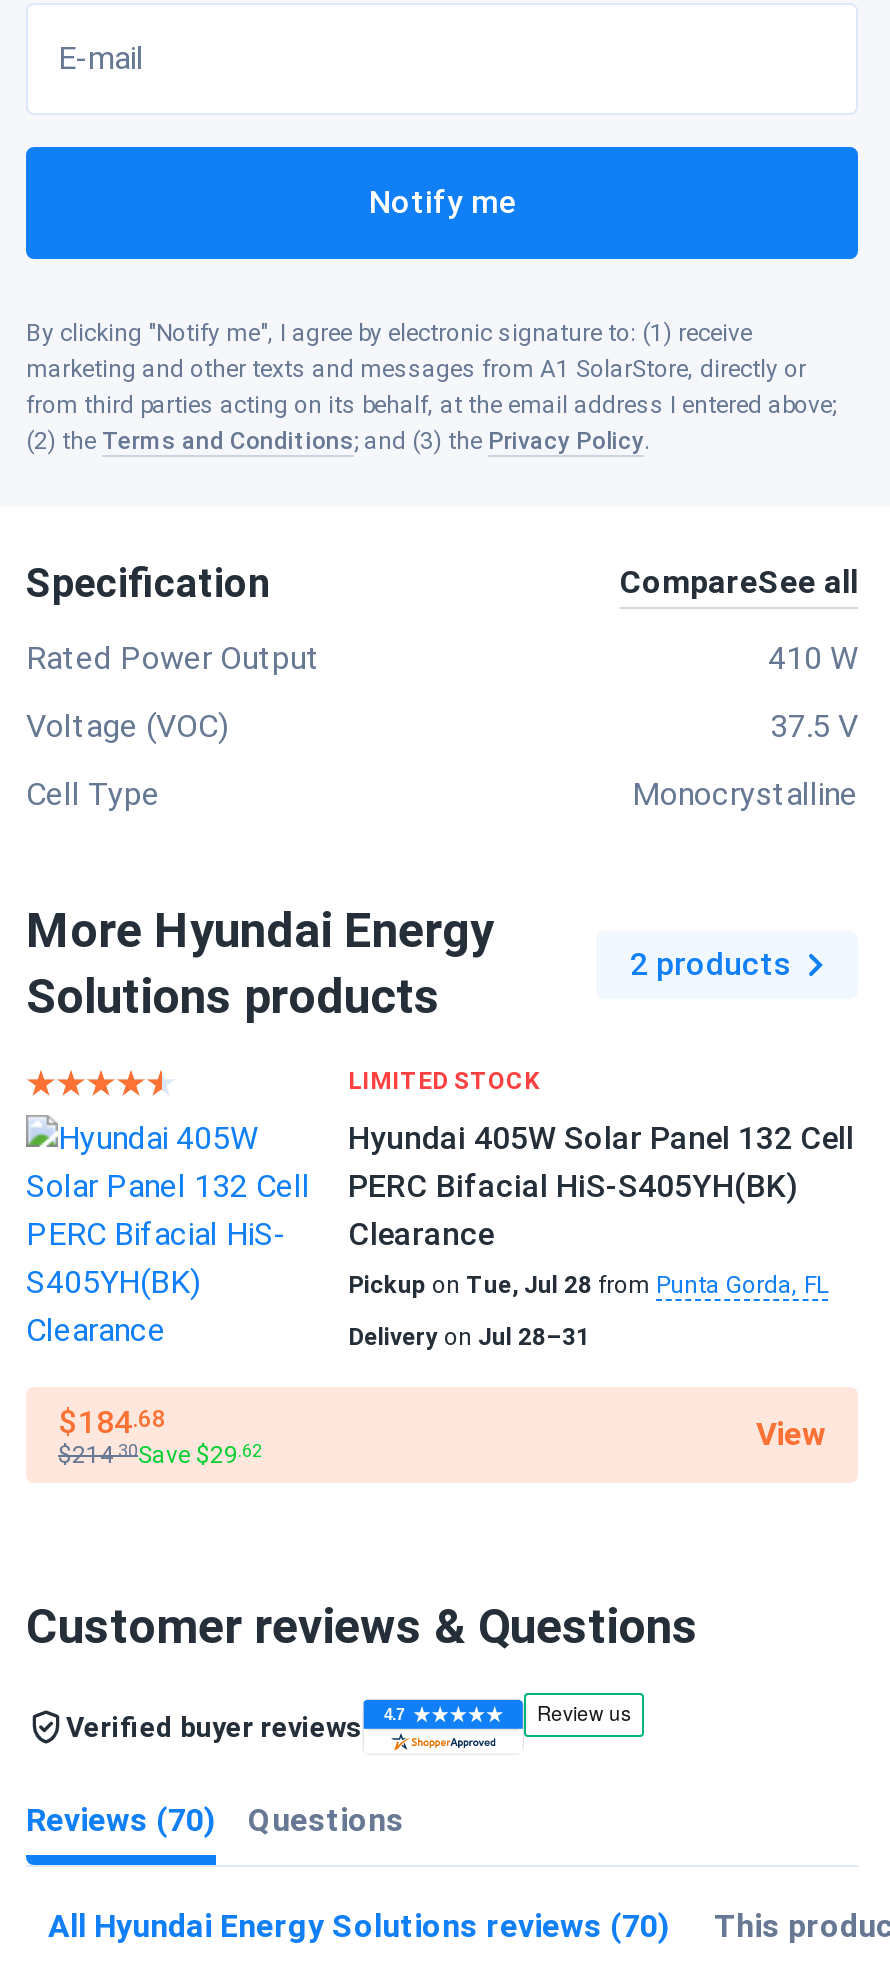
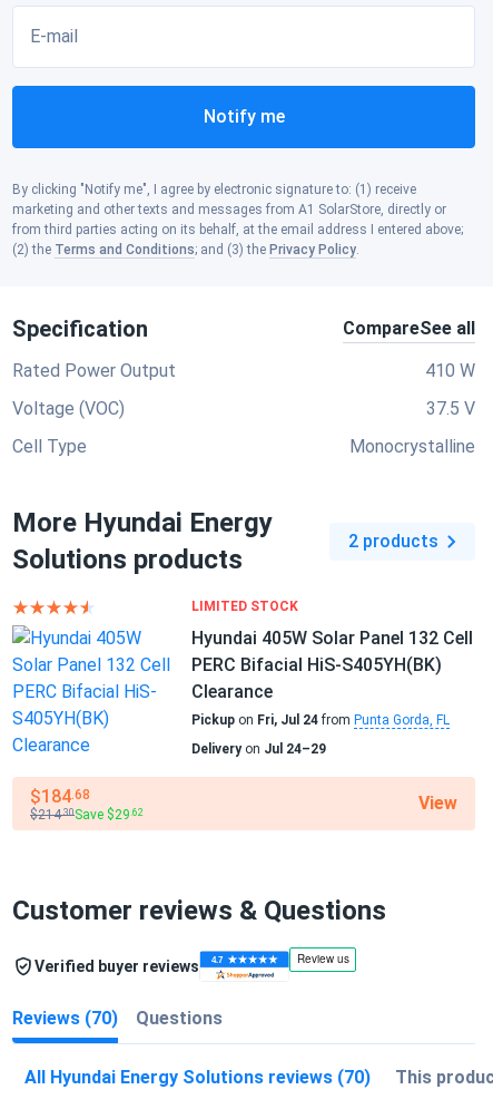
- Pickup on Tue, Jul 28 from Punta Gorda, FL
+ Pickup on Fri, Jul 24 from Punta Gorda, FL

- Delivery on Jul 28–31
+ Delivery on Jul 24–29
